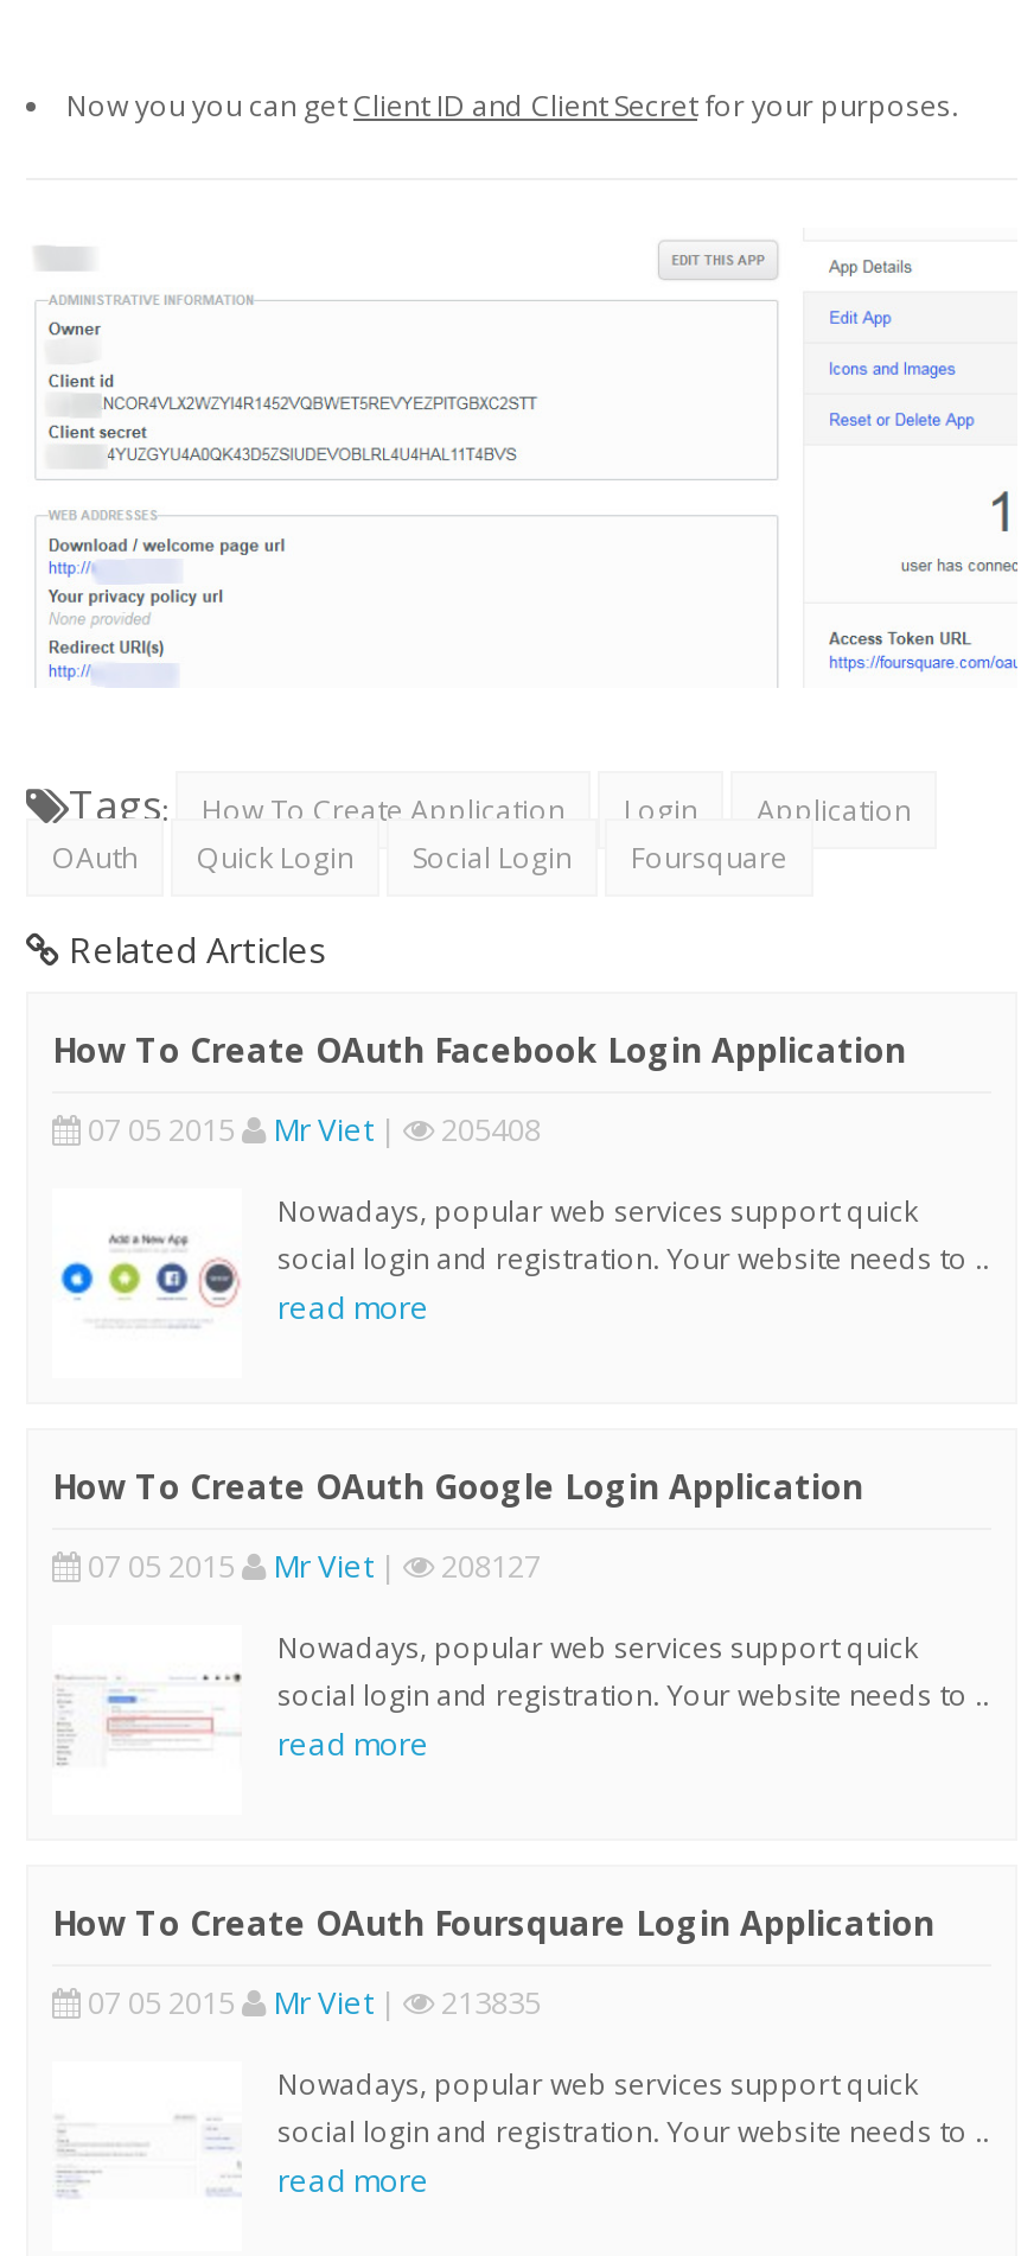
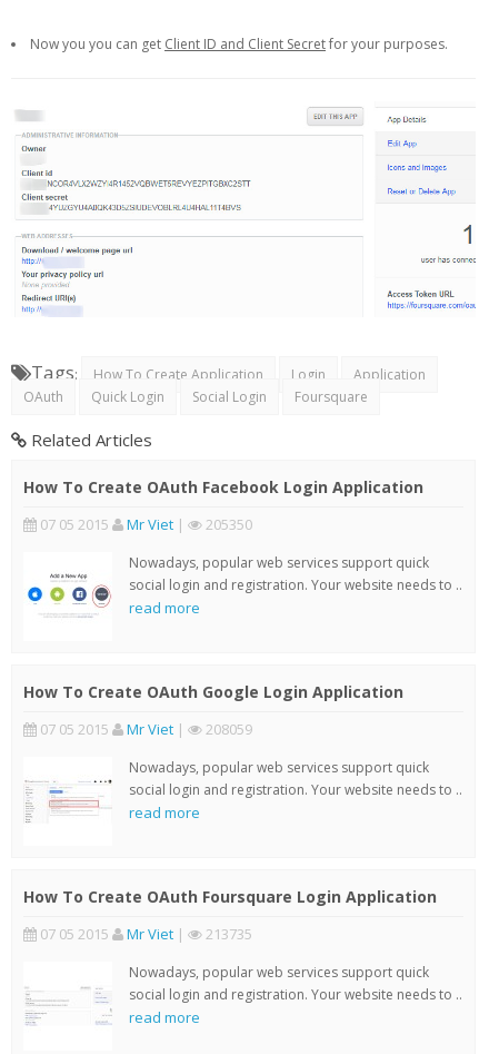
- 205408
+ 205350

- 208127
+ 208059

- 213835
+ 213735
